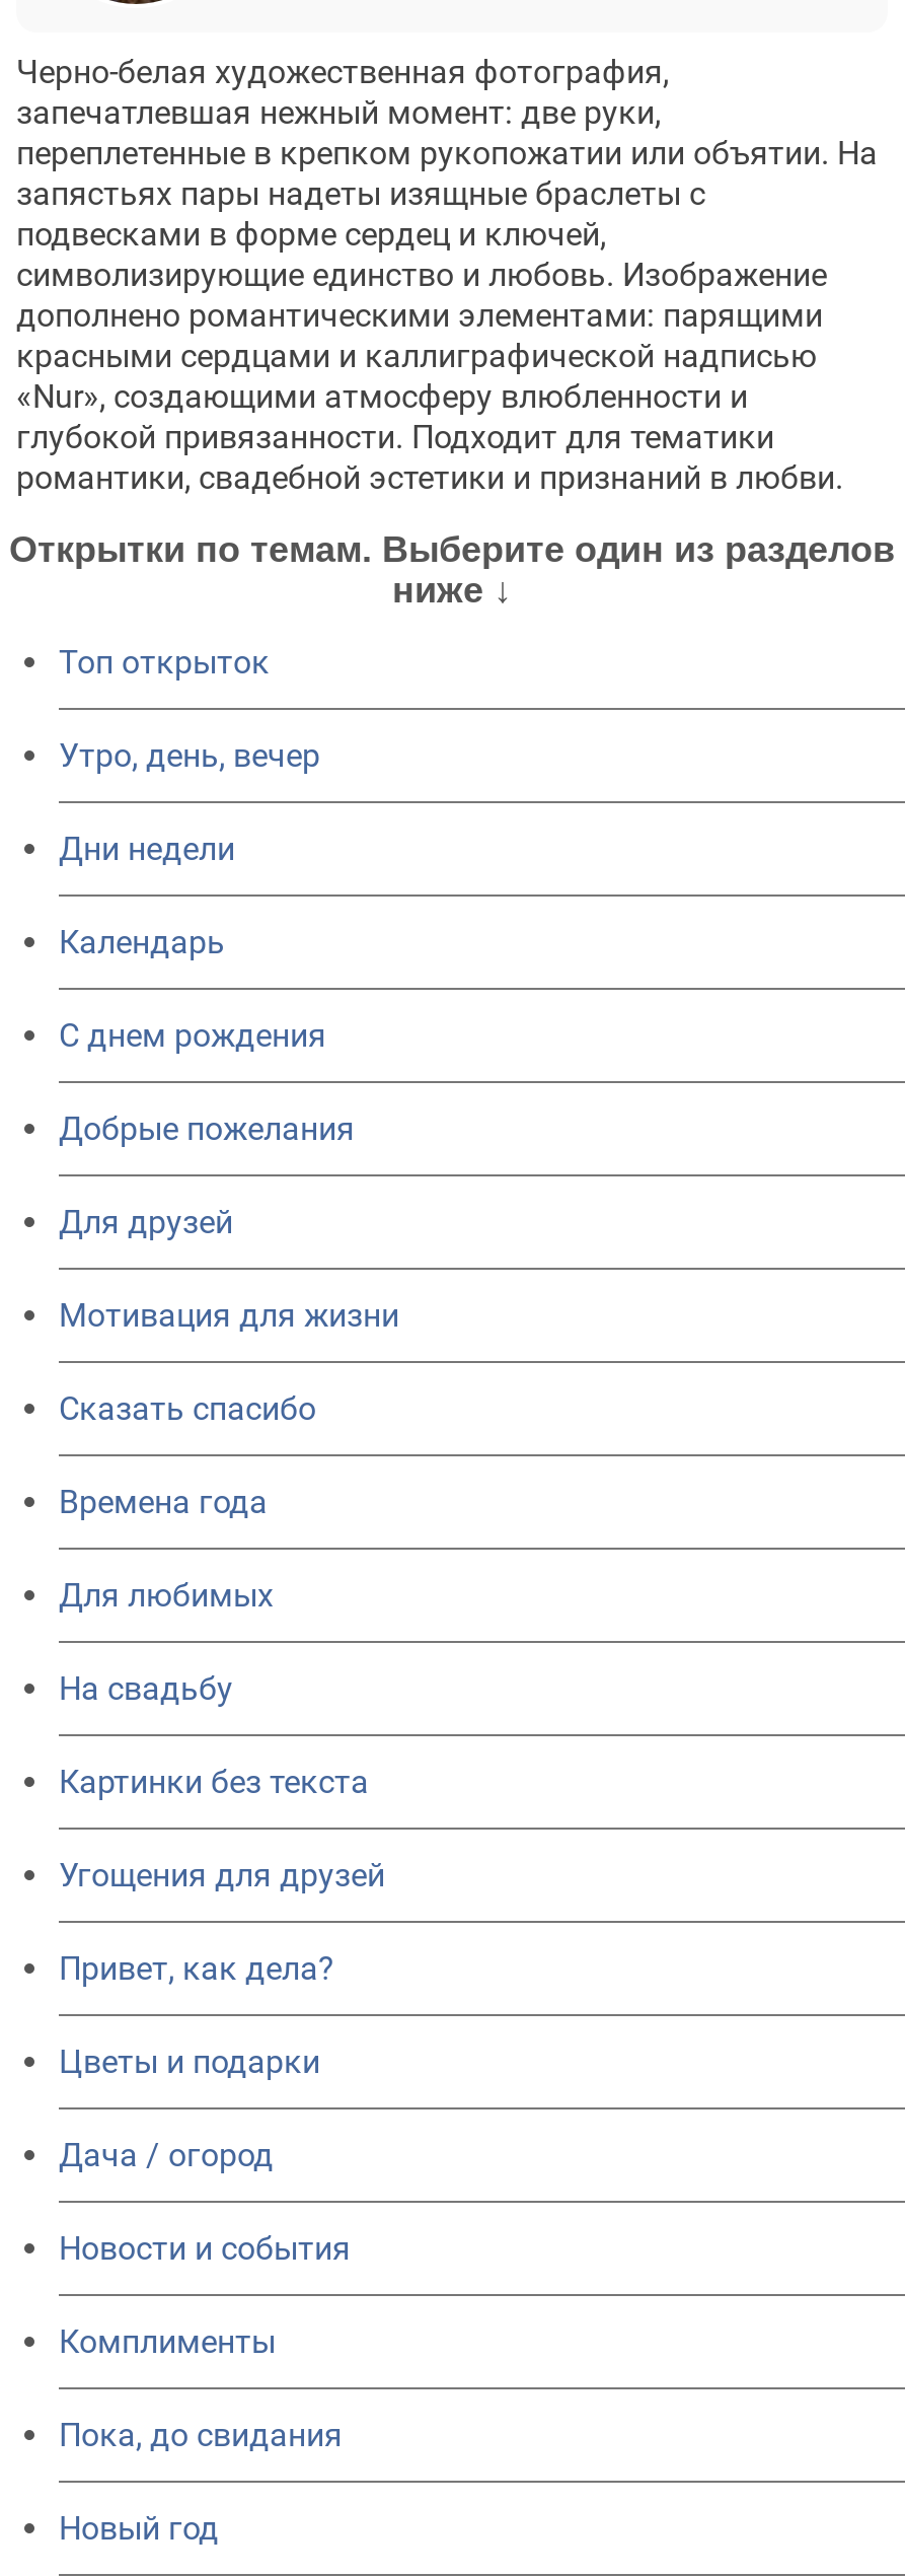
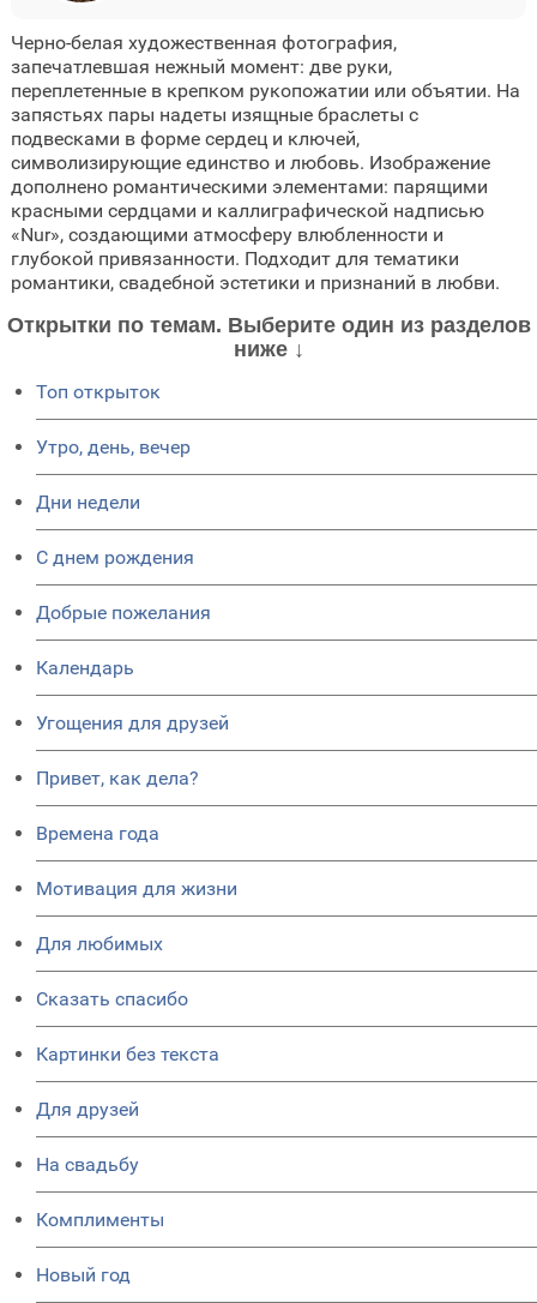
moved down: Календарь

moved down: Времена года | Мотивация для жизни | Для любимых | Сказать спасибо | Картинки без текста | Для друзей | На свадьбу

moved up: Угощения для друзей | Привет, как дела?

- Цветы и подарки
- Дача / огород
- Новости и события

- Пока, до свидания
